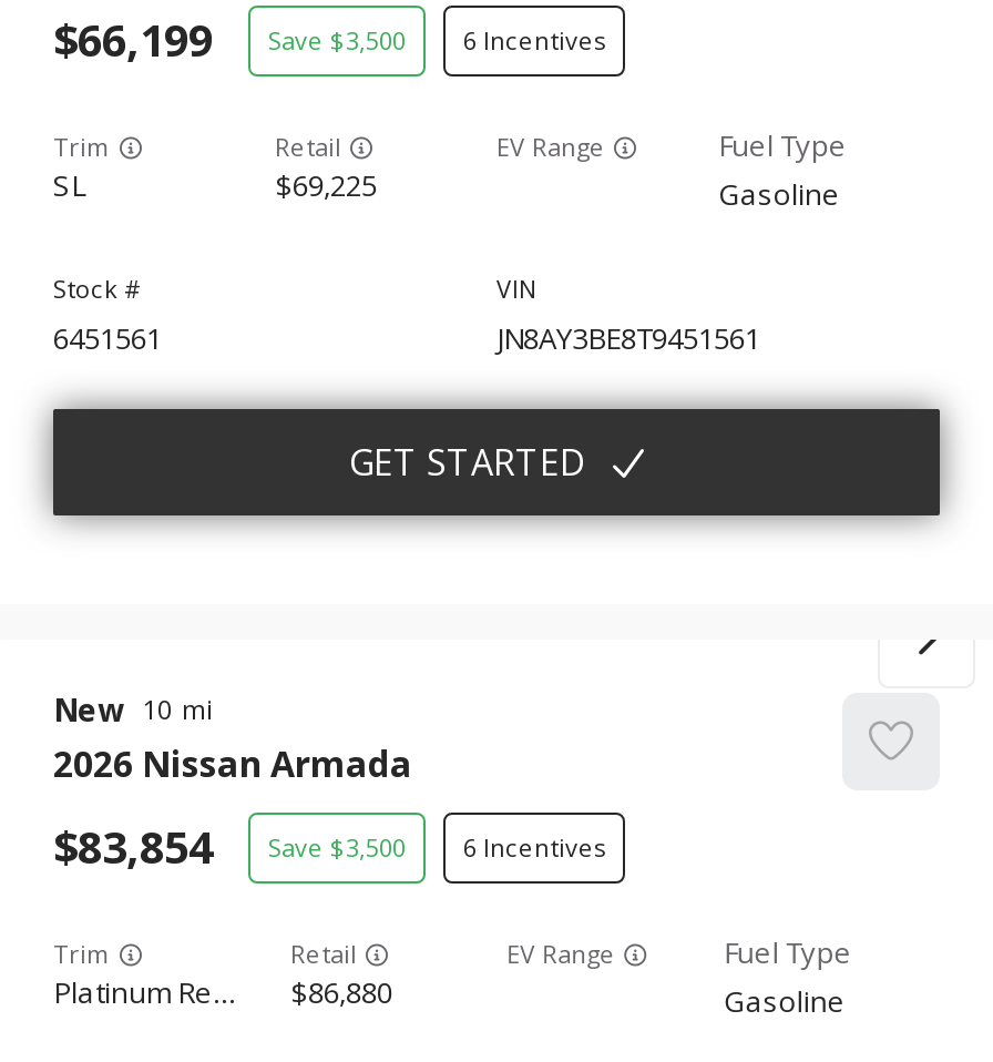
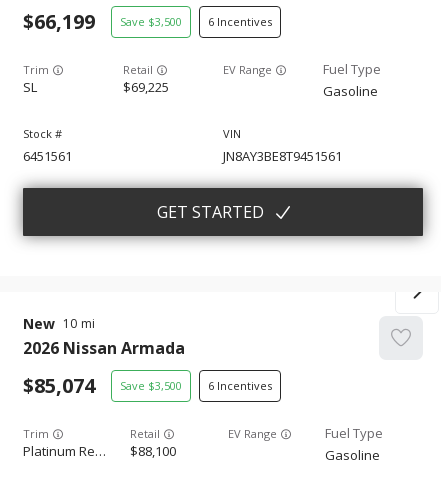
- 83,854
+ 85,074

- 86,880
+ 88,100
